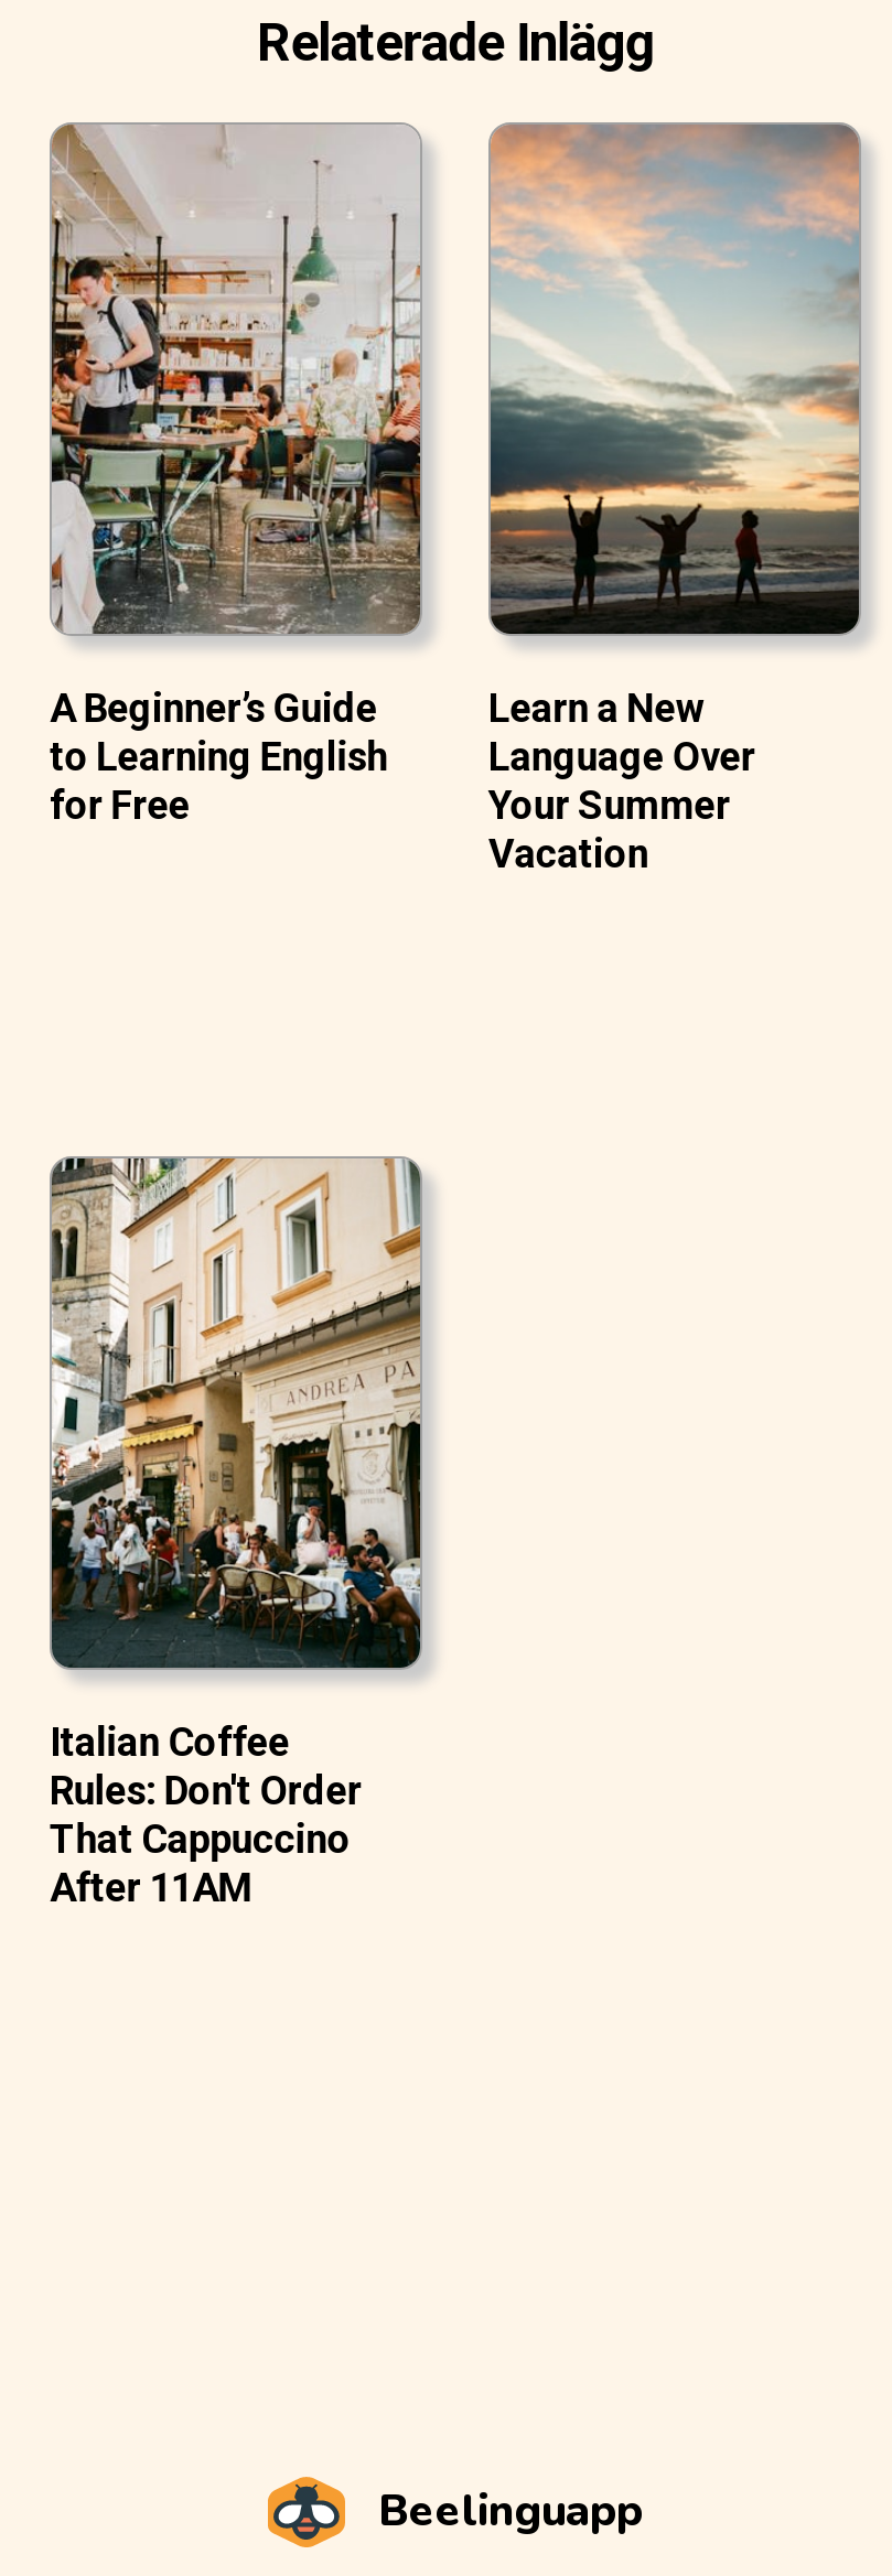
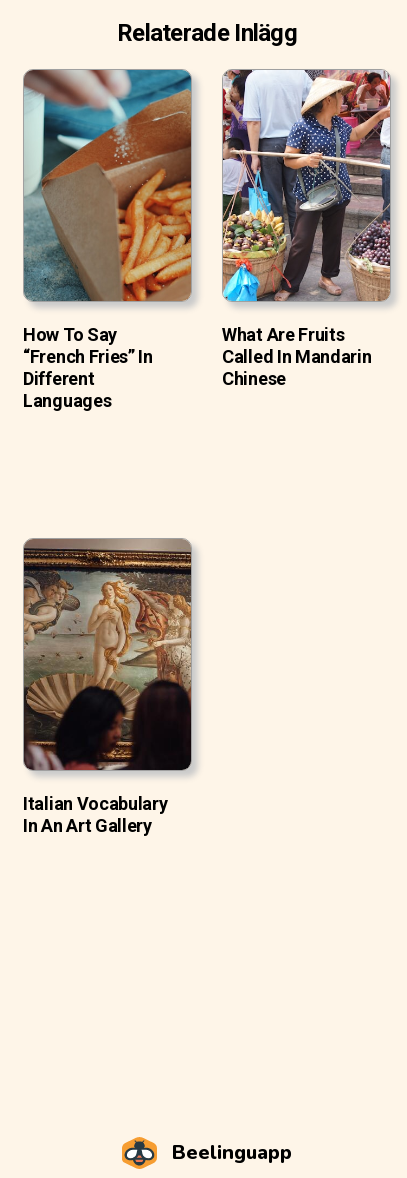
- [image]
- A Beginner’s Guide
- to Learning English
- for Free
+ [image]
+ How To Say
+ “French Fries” In
+ Different
+ Languages

- [image]
- Learn a New
- Language Over
- Your Summer
- Vacation
+ [image]
+ What Are Fruits
+ Called In Mandarin
+ Chinese

- [image]
- Italian Coffee
- Rules: Don't Order
- That Cappuccino
- After 11AM
+ [image]
+ Italian Vocabulary
+ In An Art Gallery
